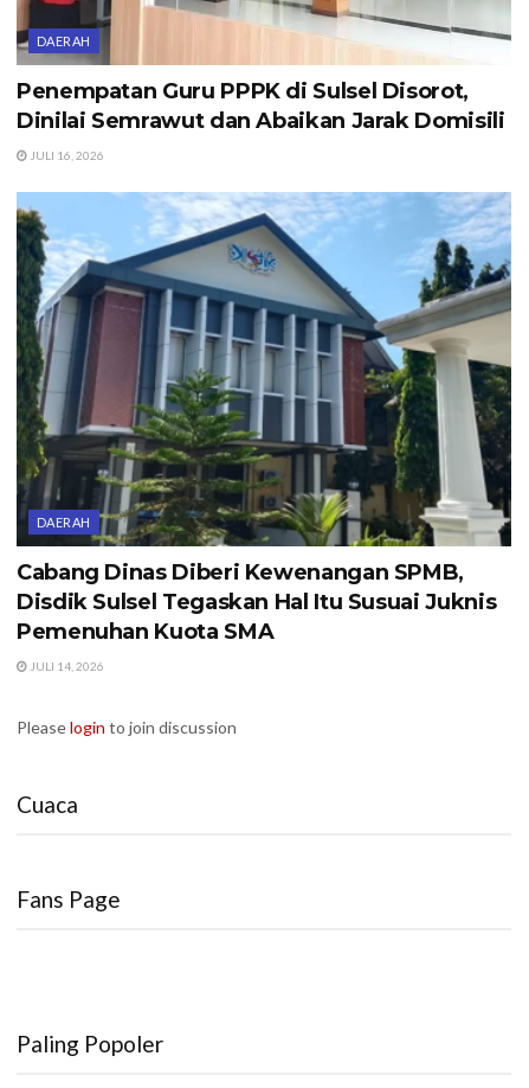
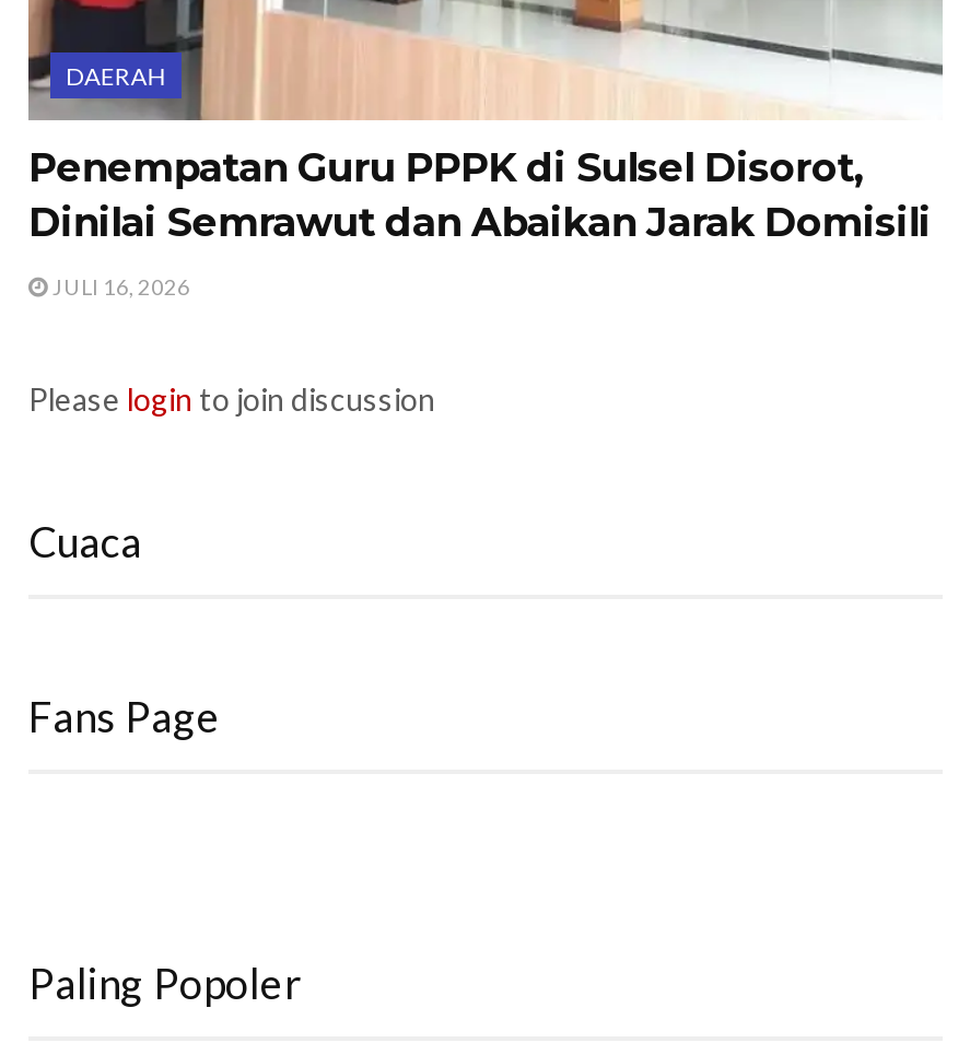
- [image]
- DAERAH
- Cabang Dinas Diberi Kewenangan SPMB,
- Disdik Sulsel Tegaskan Hal Itu Susuai Juknis
- Pemenuhan Kuota SMA
- JULI 14, 2026
